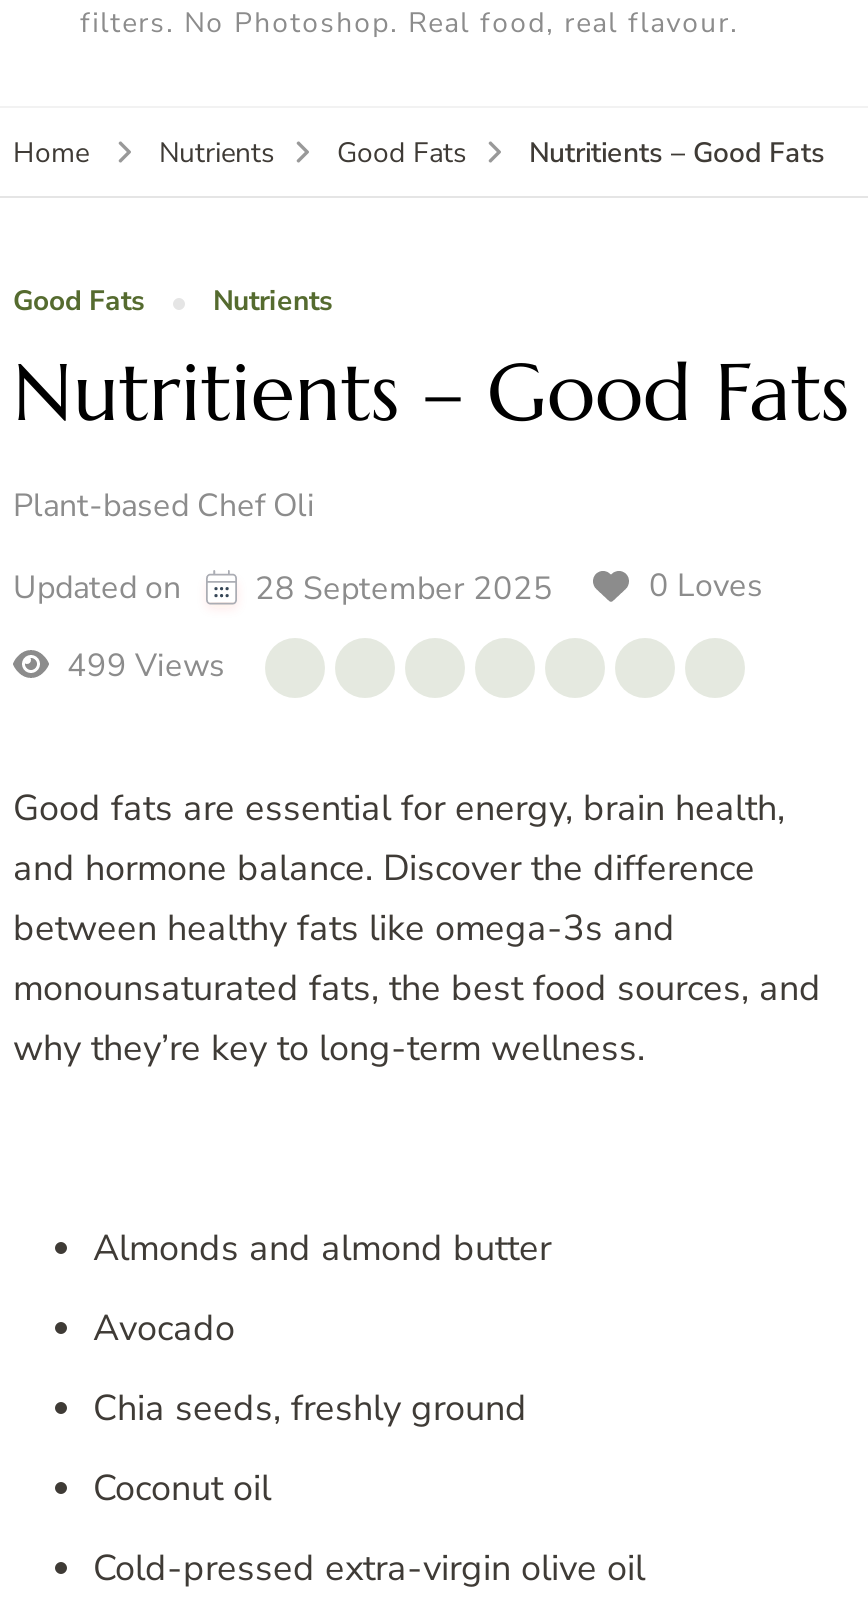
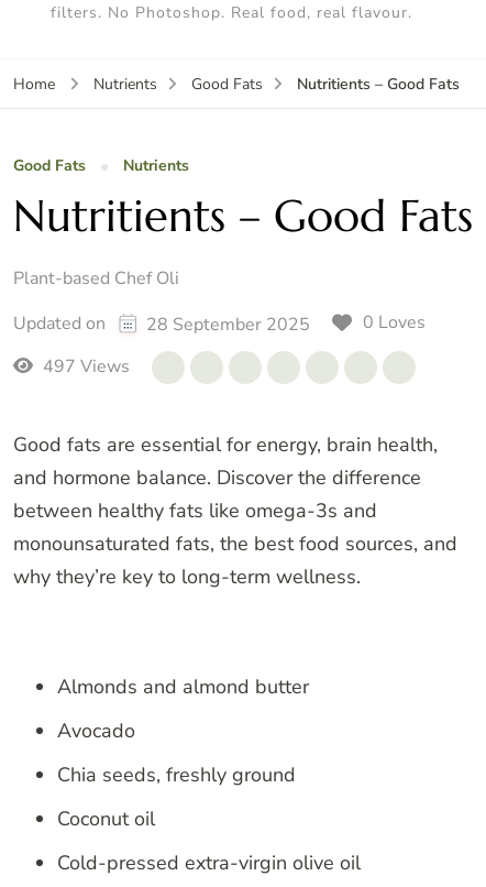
- 499 Views
+ 497 Views
